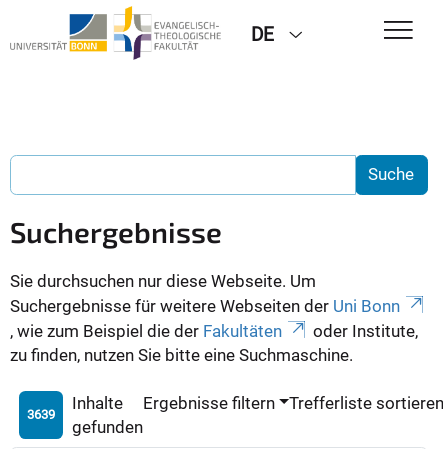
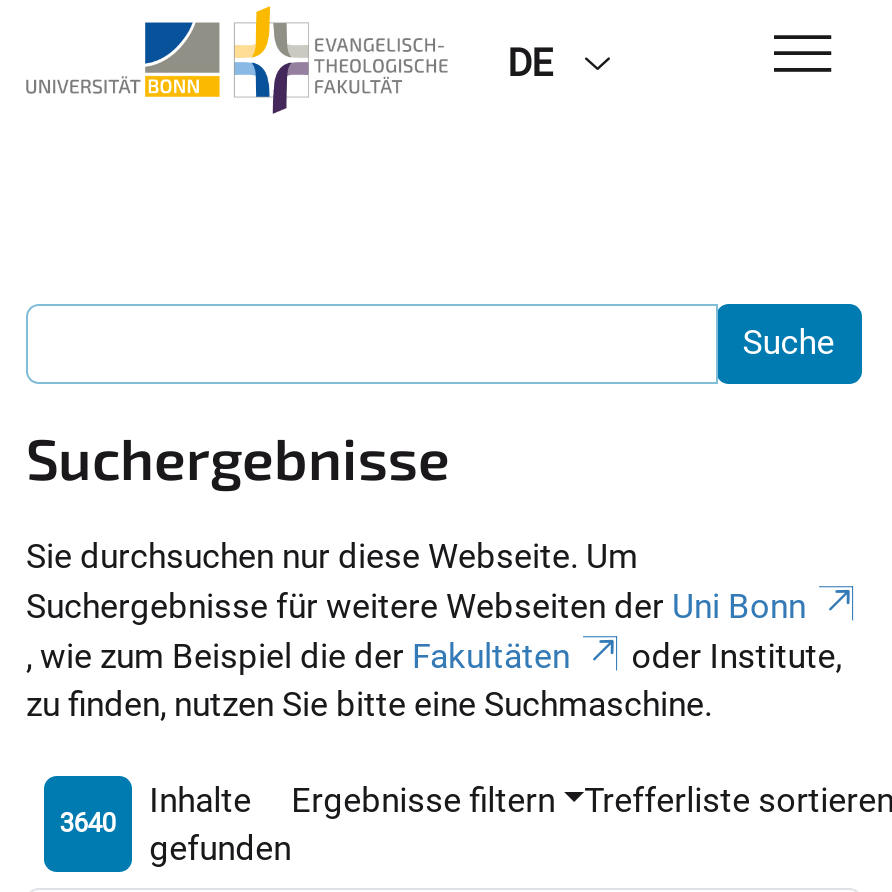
- 3639
+ 3640
